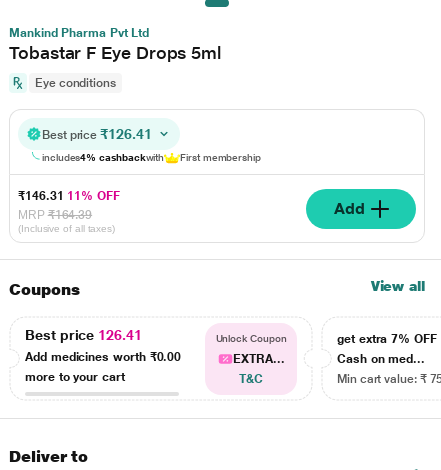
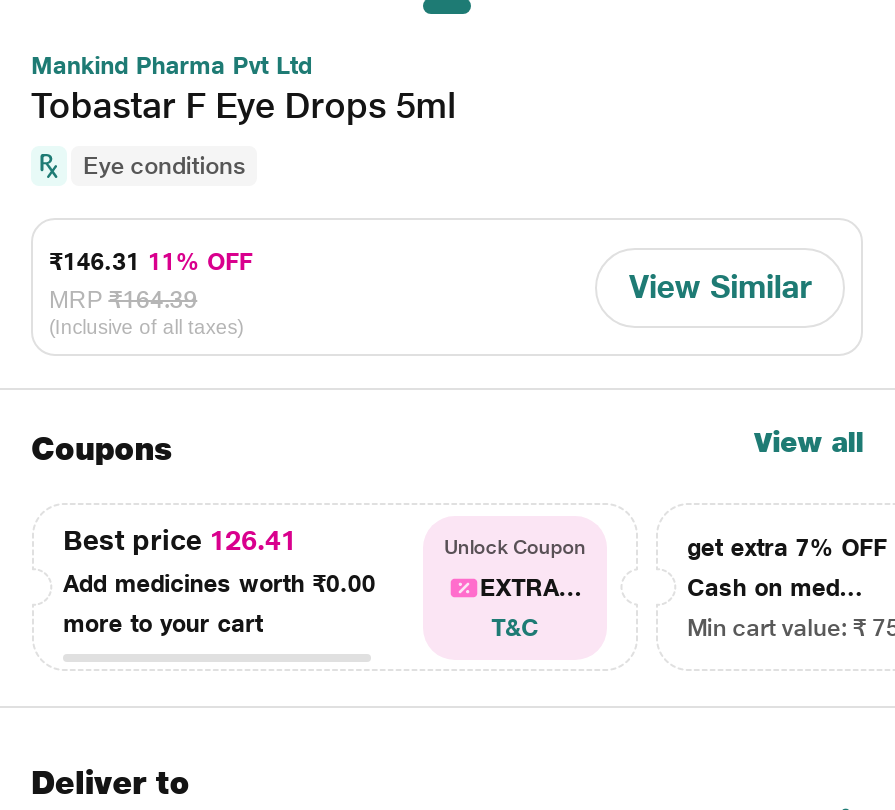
- Best price ₹126.41
- includes4% cashbackwith
- First membership

- Add
+ View Similar
